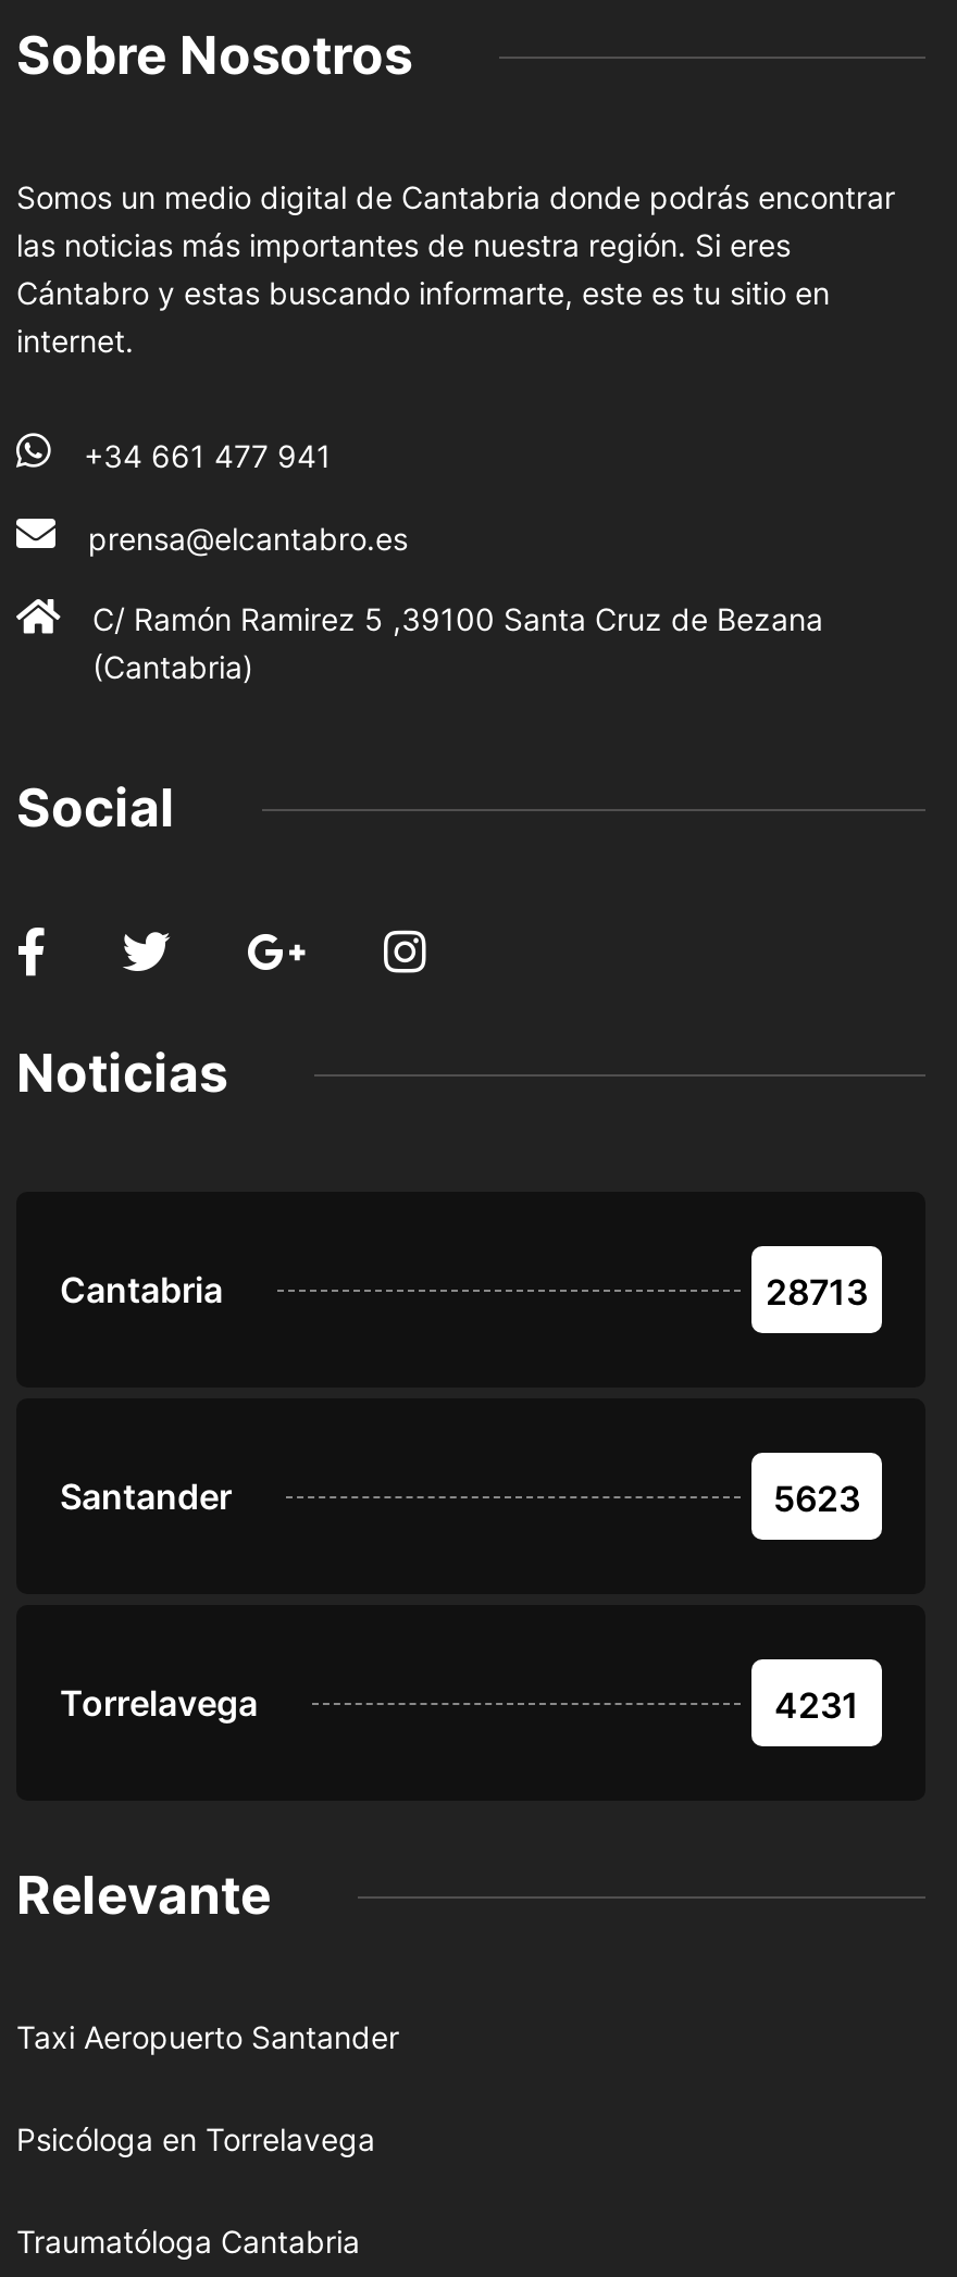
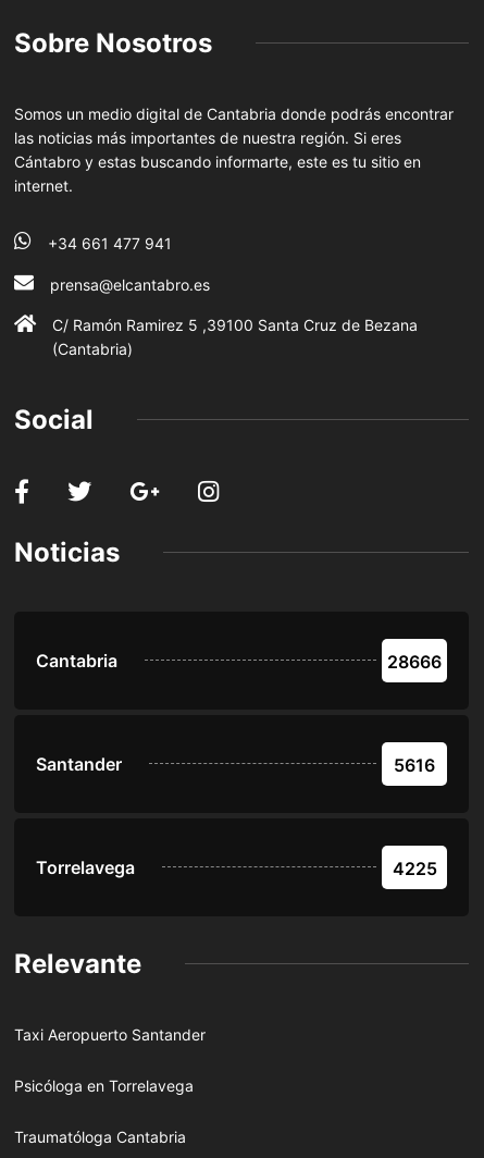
- 28713
+ 28666

- 5623
+ 5616

- 4231
+ 4225
